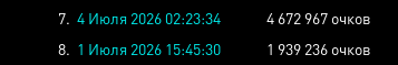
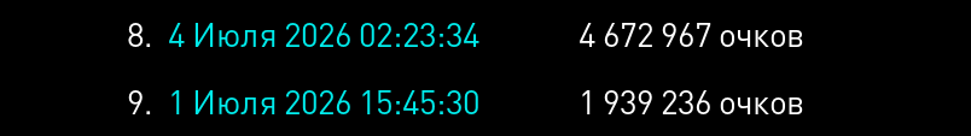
- 7. 4 Июля 2026 02:23:34
+ 8. 4 Июля 2026 02:23:34

- 8. 1 Июля 2026 15:45:30
+ 9. 1 Июля 2026 15:45:30
